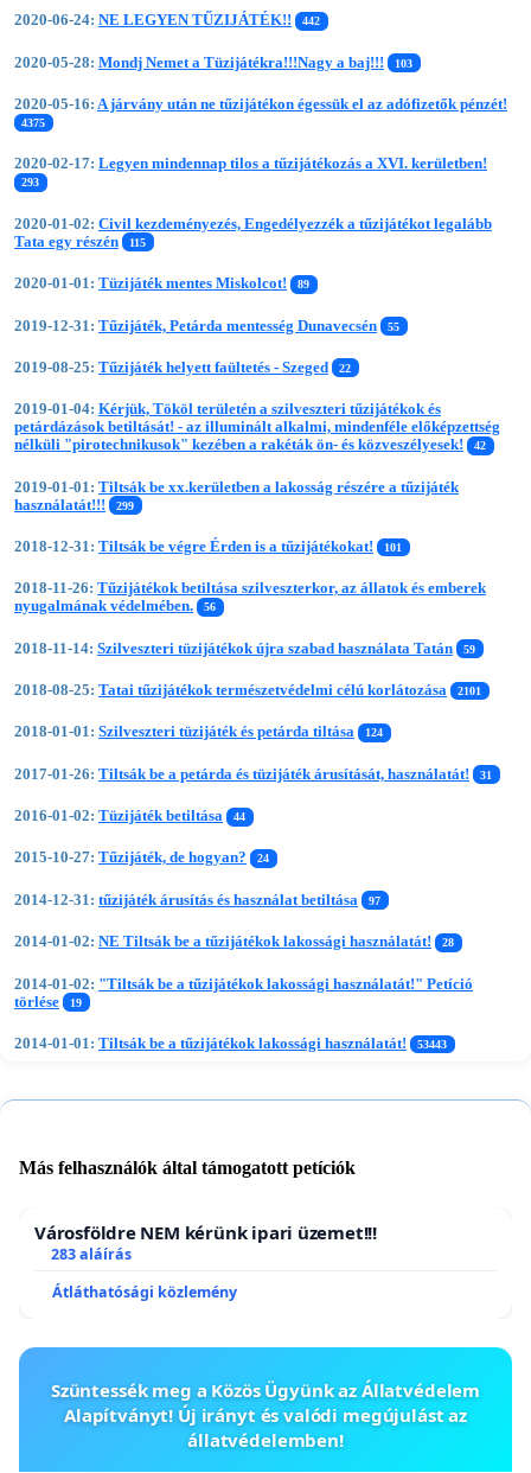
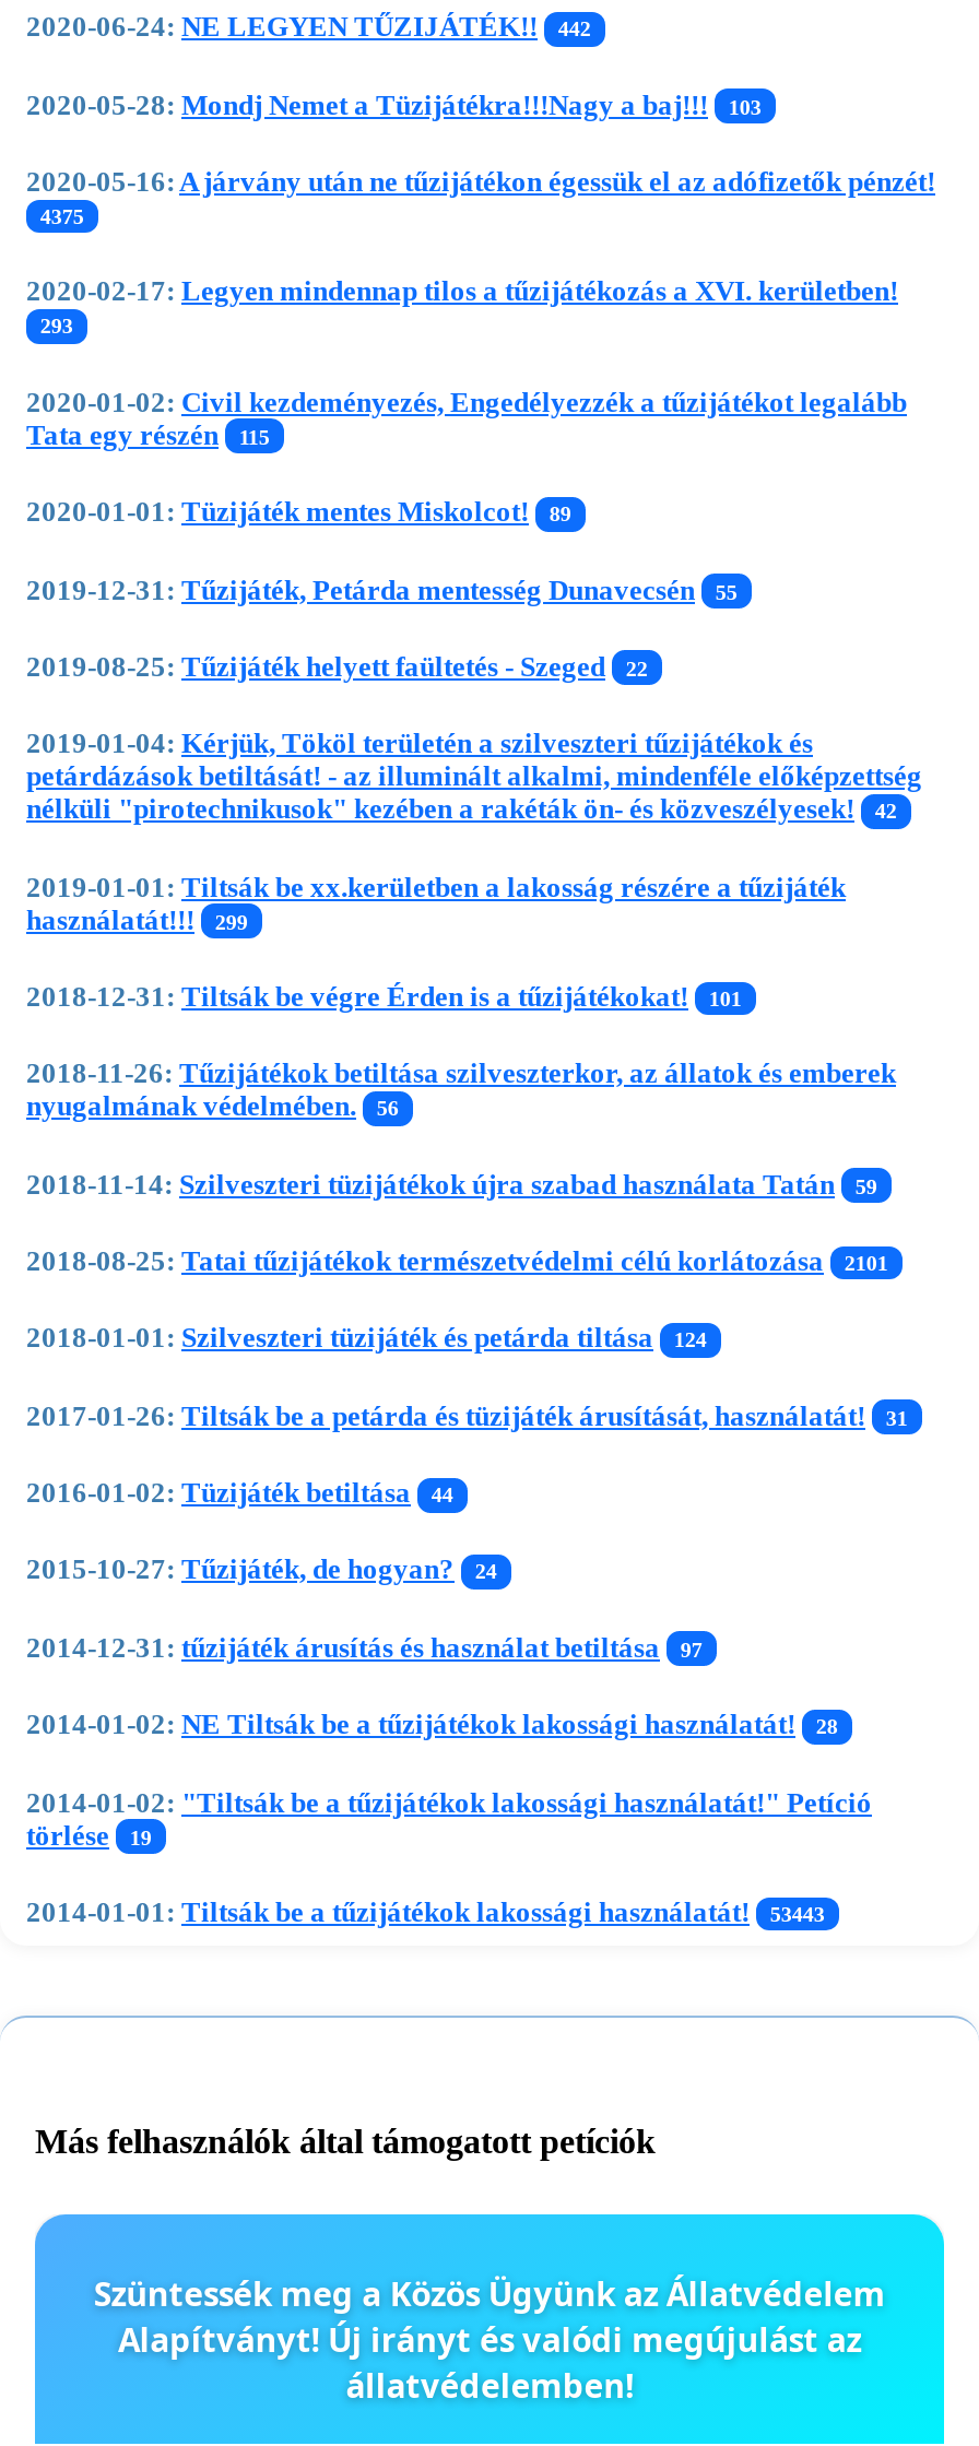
- Városföldre NEM kérünk ipari üzemet!!!
- 283 aláírás
- Átláthatósági közlemény
